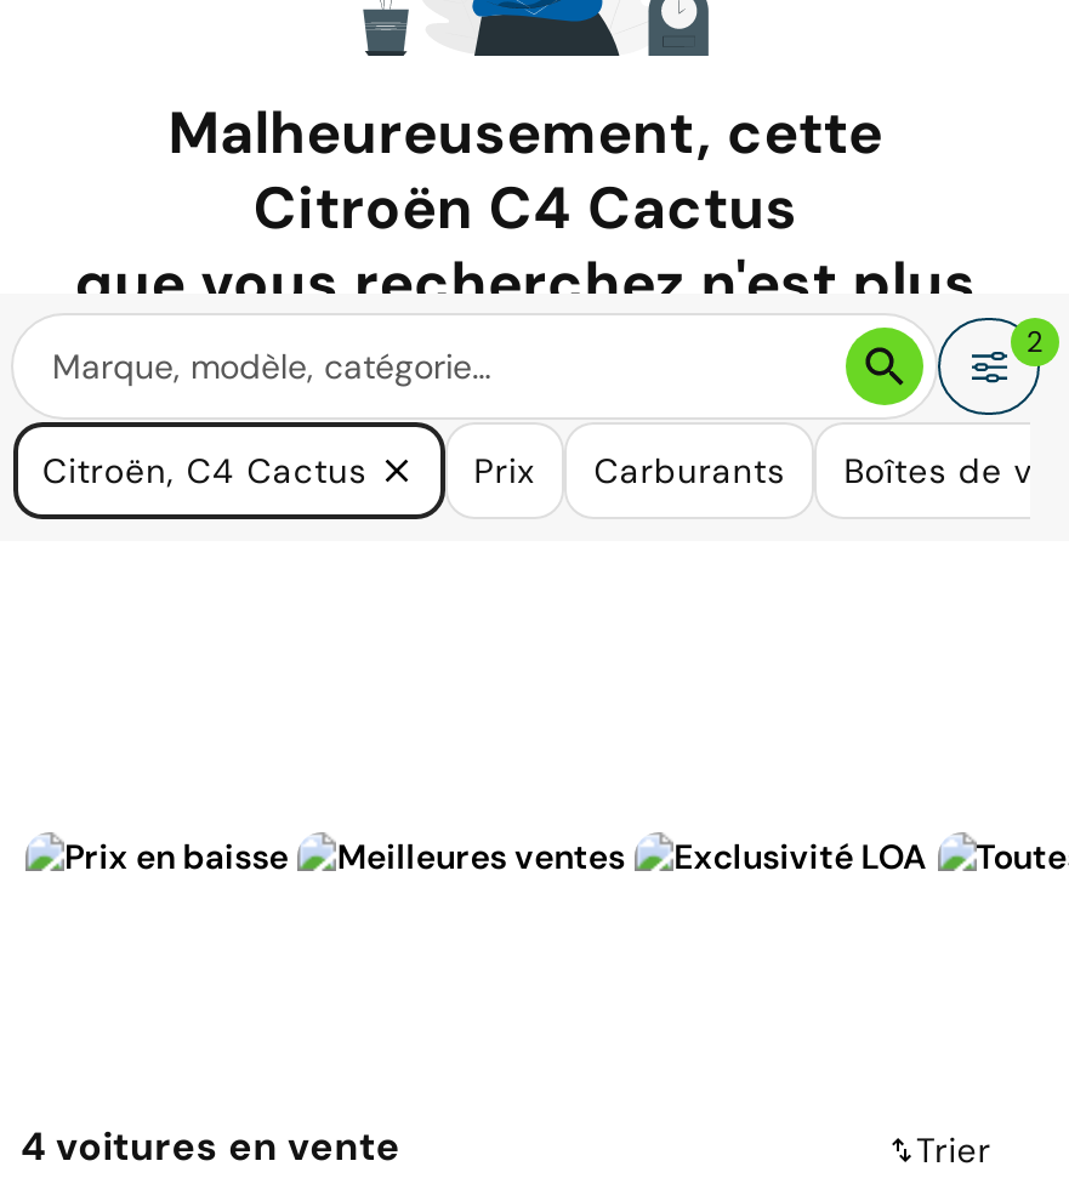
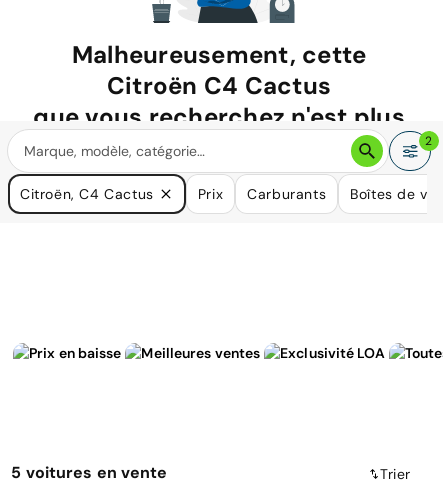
- 4 voitures en vente
+ 5 voitures en vente
